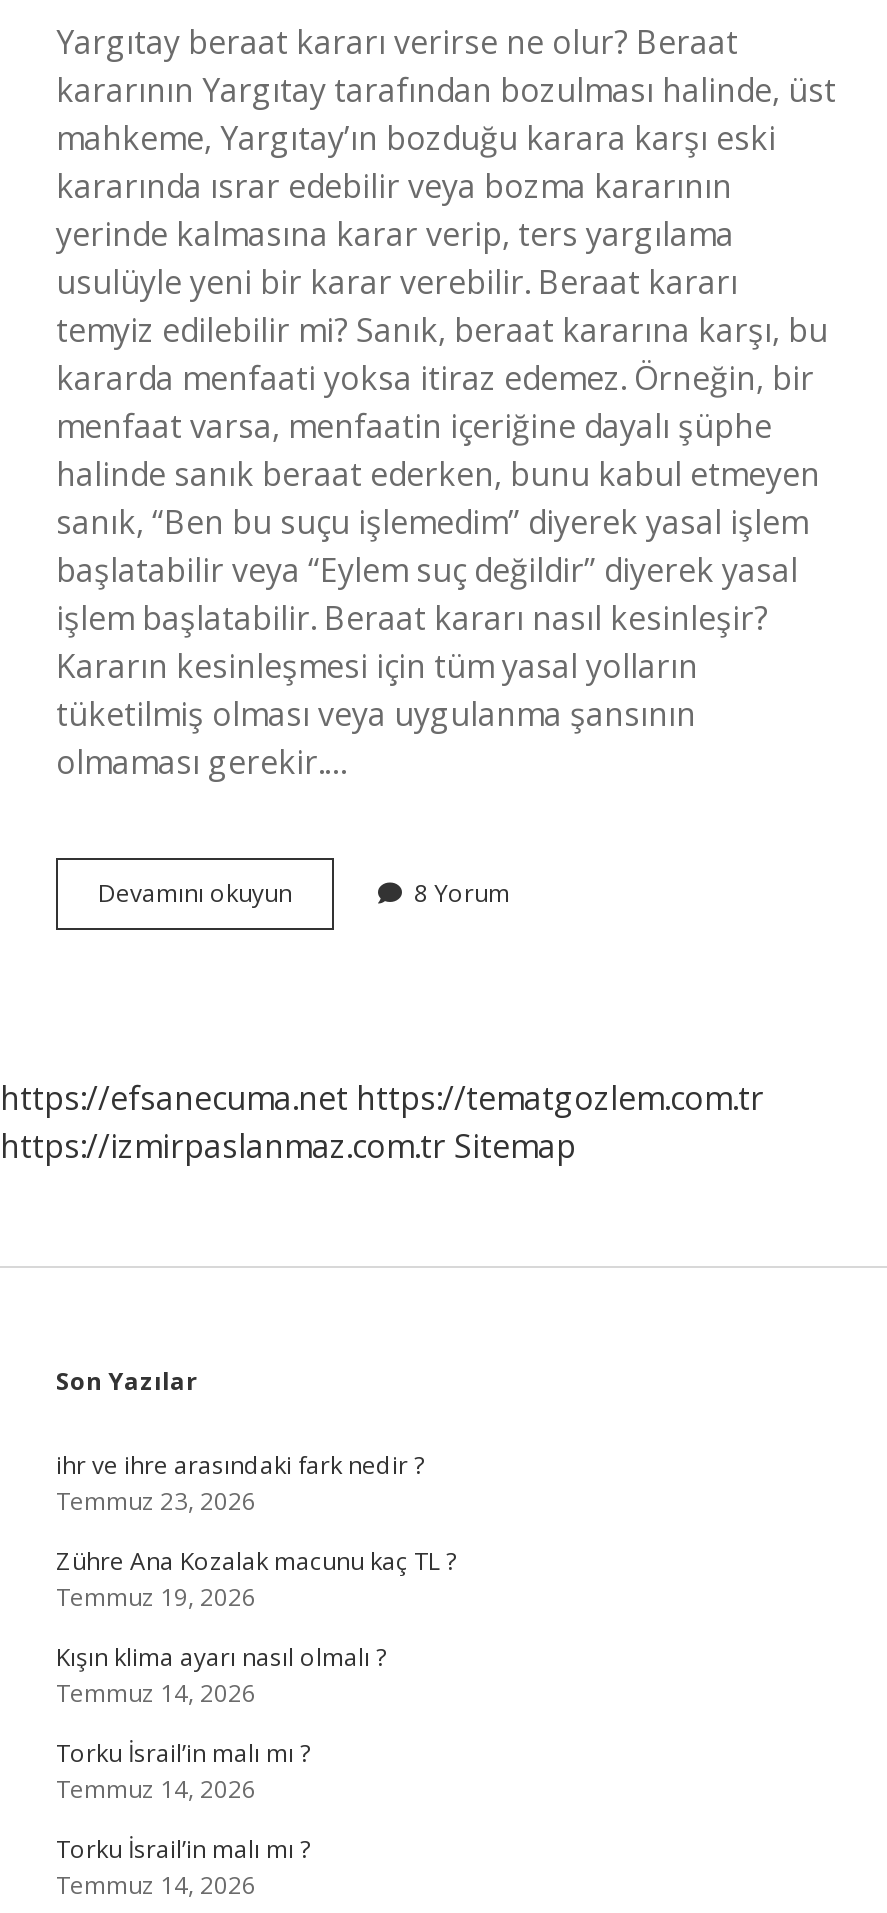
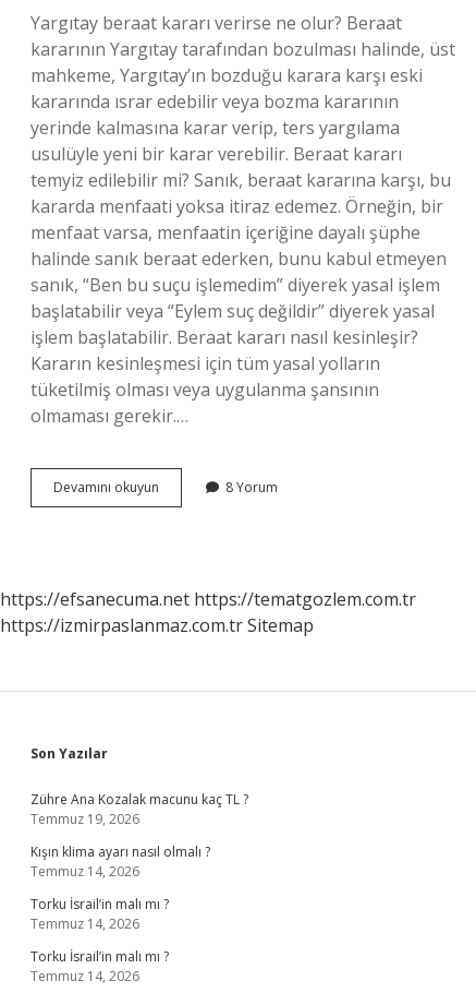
- ihr ve ihre arasındaki fark nedir ?
- Temmuz 23, 2026
